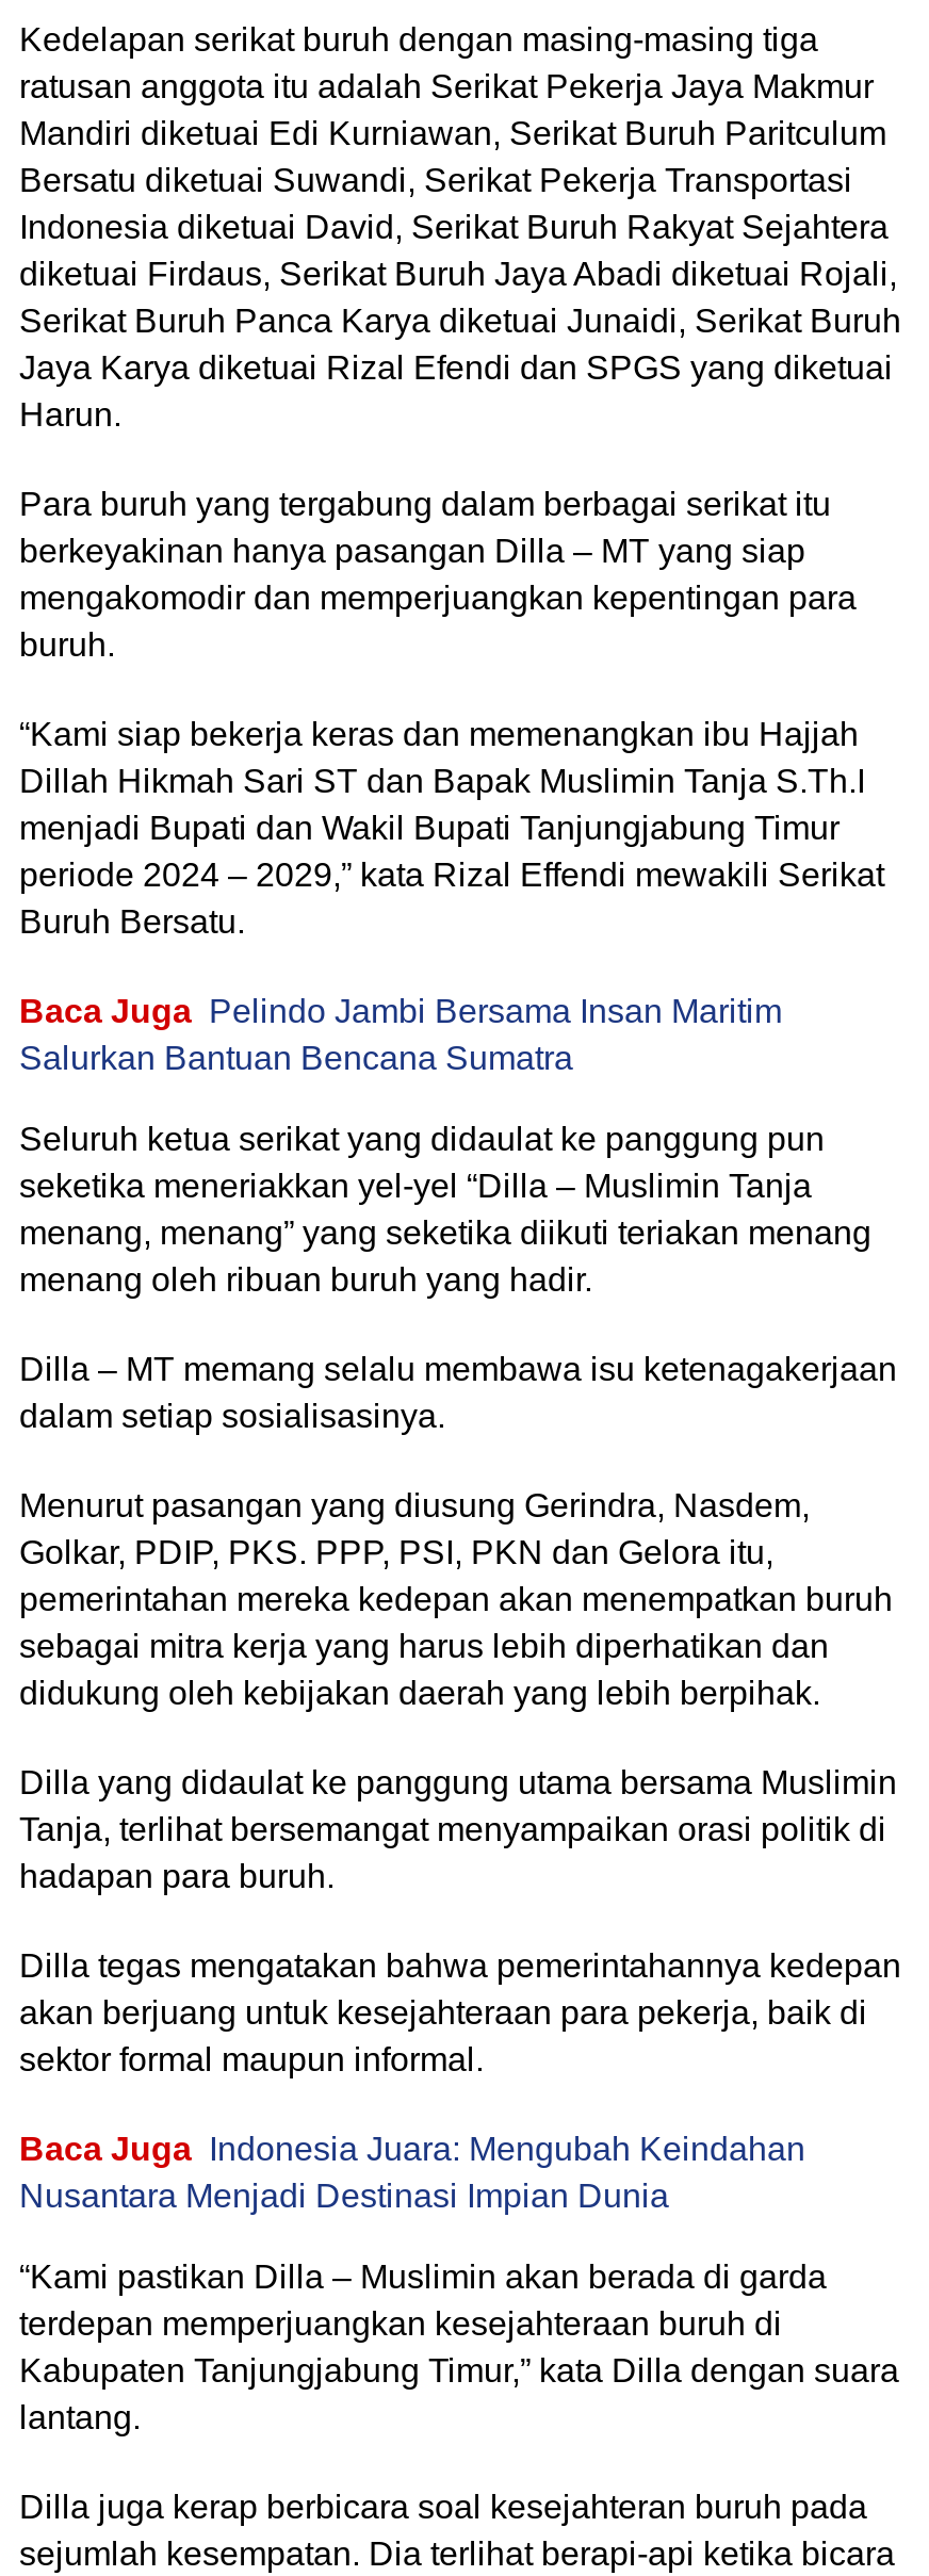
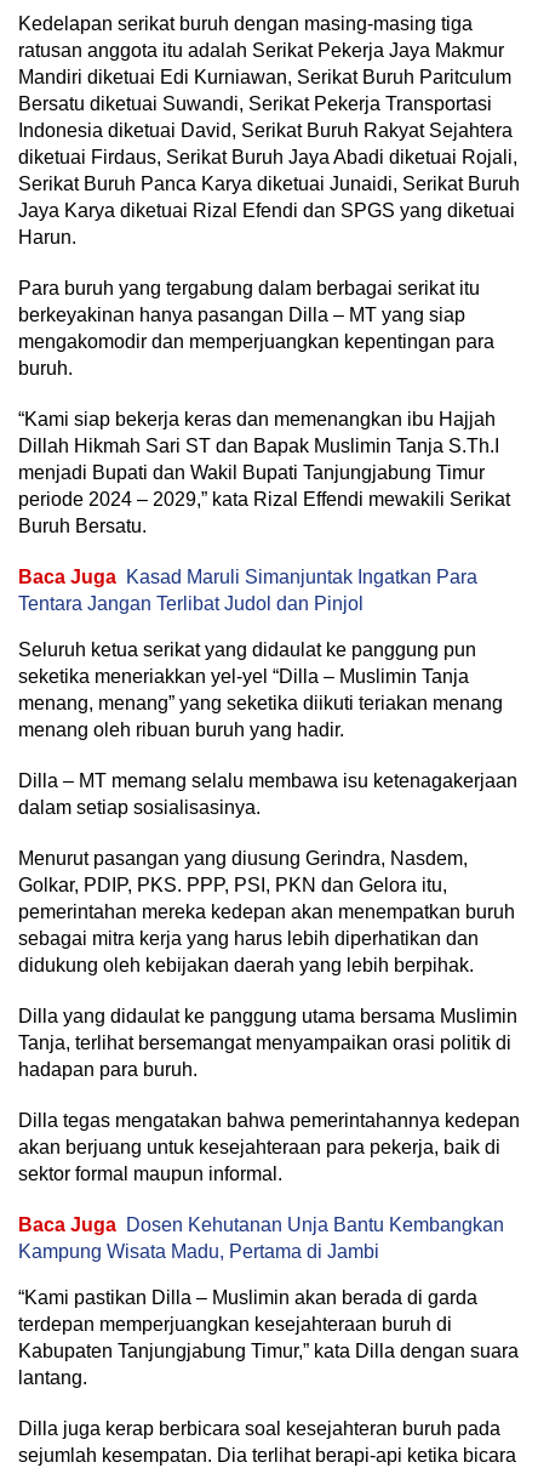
- Baca Juga Pelindo Jambi Bersama Insan Maritim
- Salurkan Bantuan Bencana Sumatra
+ Baca Juga Kasad Maruli Simanjuntak Ingatkan Para
+ Tentara Jangan Terlibat Judol dan Pinjol

- Baca Juga Indonesia Juara: Mengubah Keindahan
- Nusantara Menjadi Destinasi Impian Dunia
+ Baca Juga Dosen Kehutanan Unja Bantu Kembangkan
+ Kampung Wisata Madu, Pertama di Jambi
